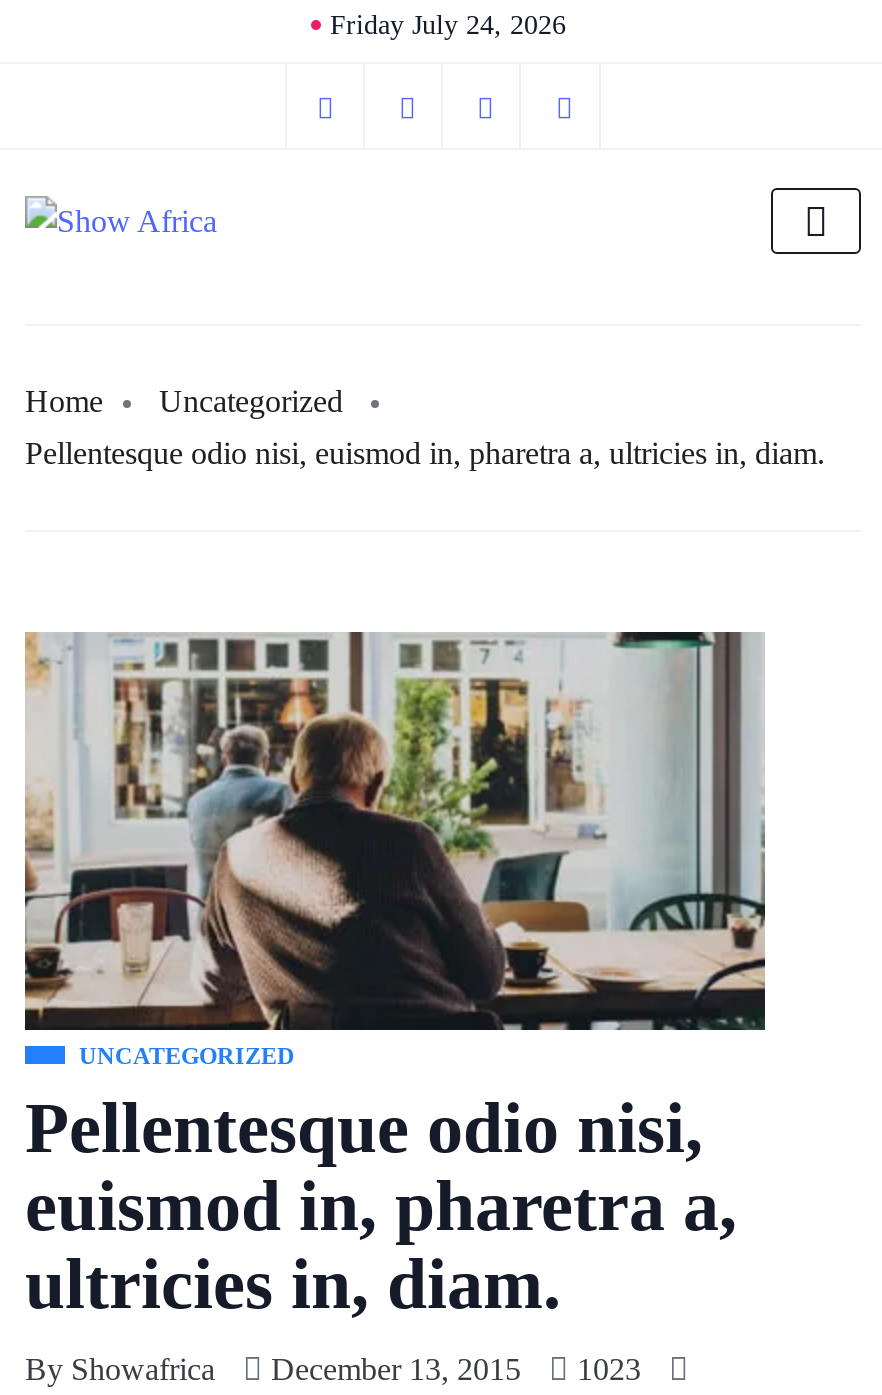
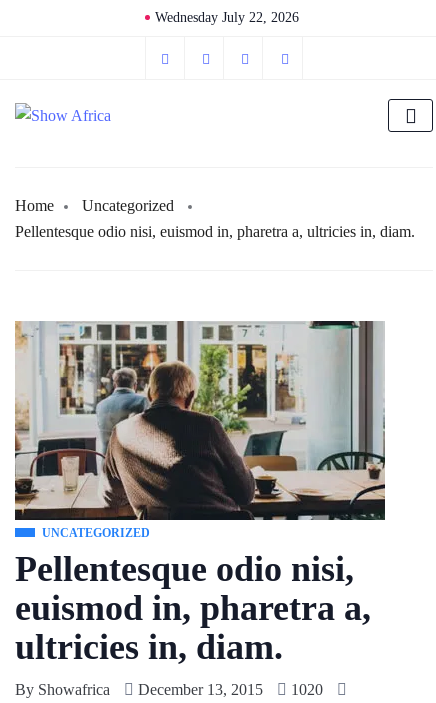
- Friday July 24, 2026
+ Wednesday July 22, 2026

- By Showafrica December 13, 2015 1023
+ By Showafrica December 13, 2015 1020
